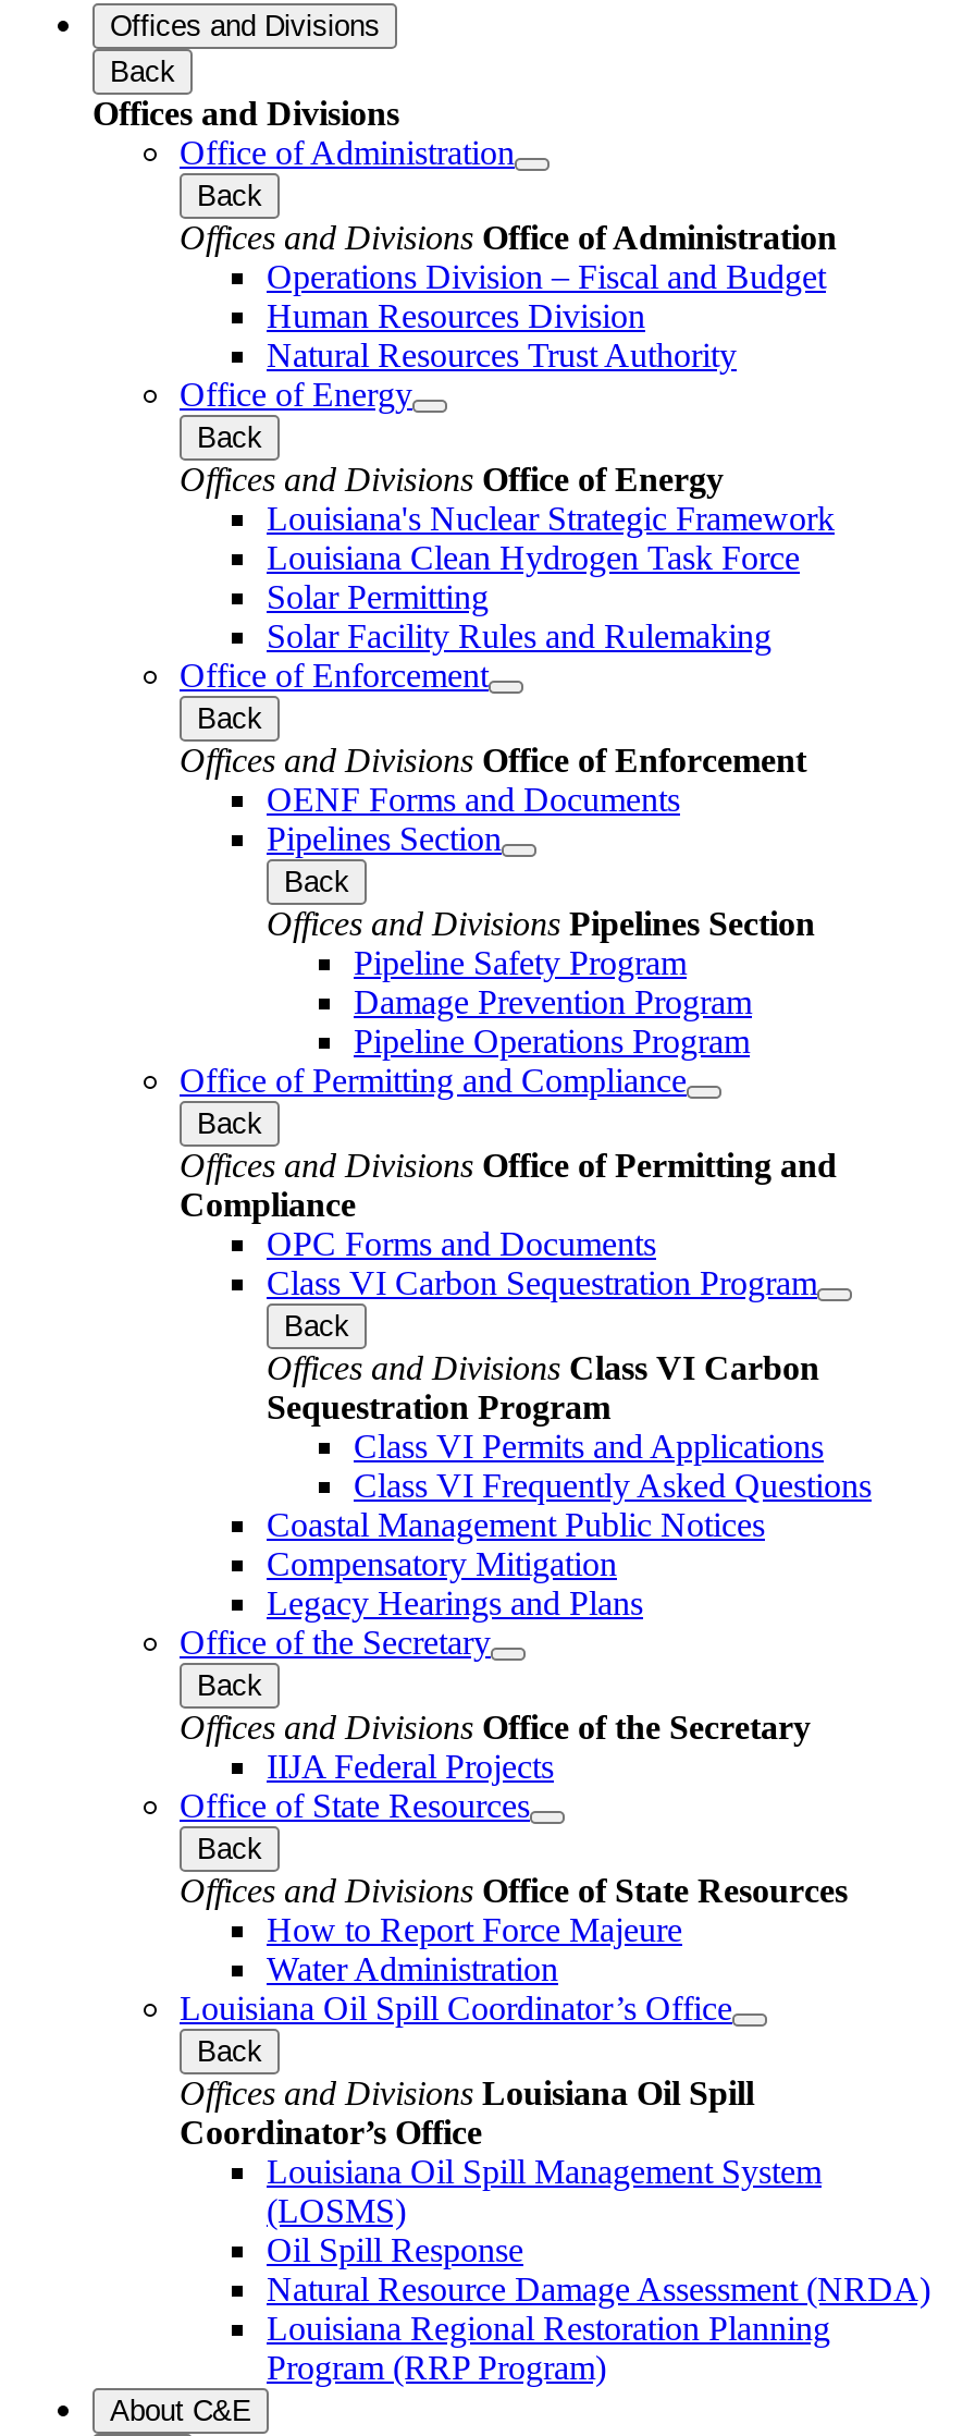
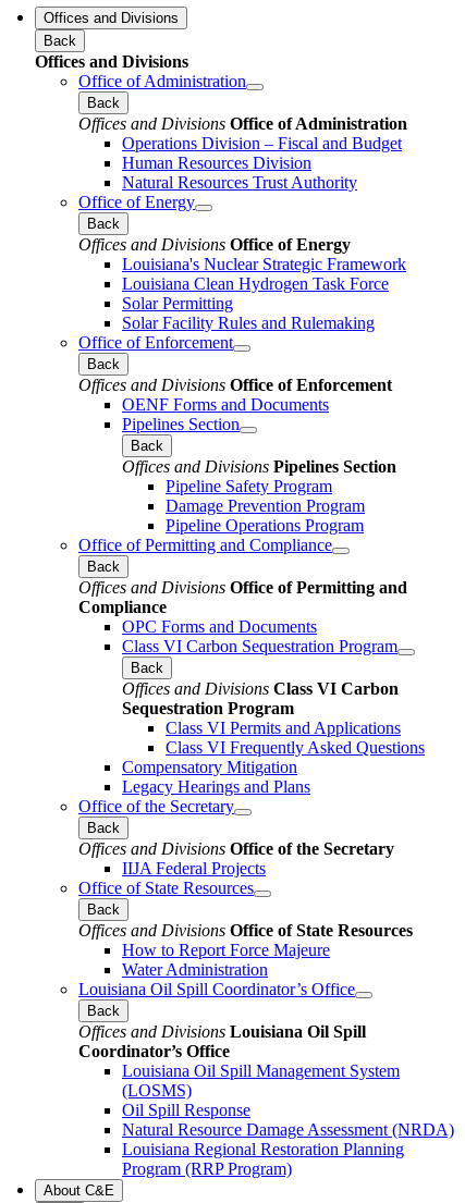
- Coastal Management Public Notices
